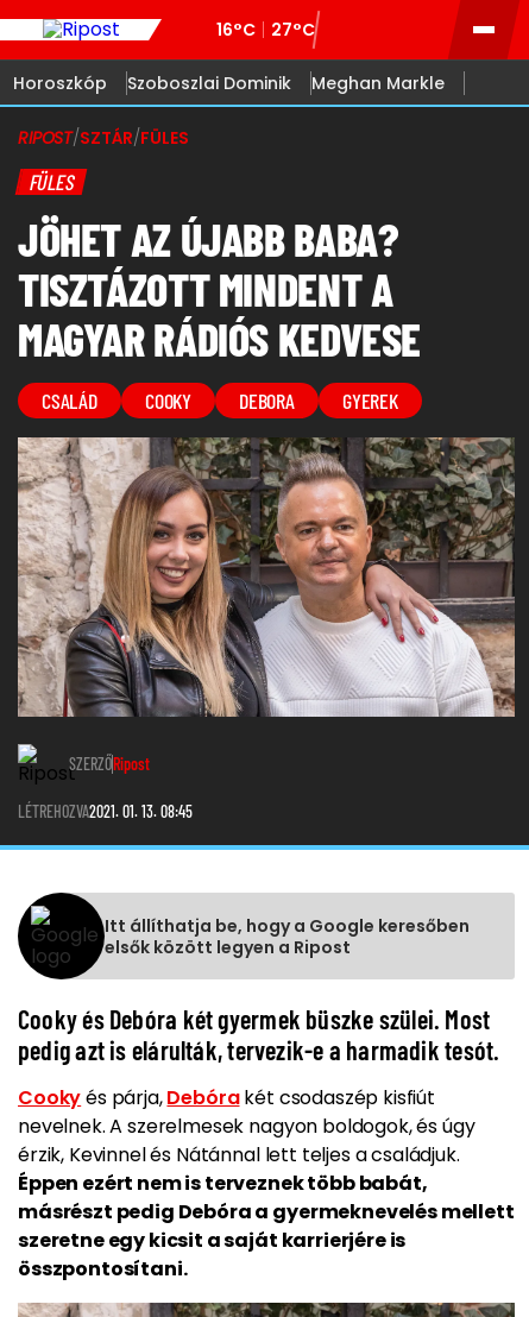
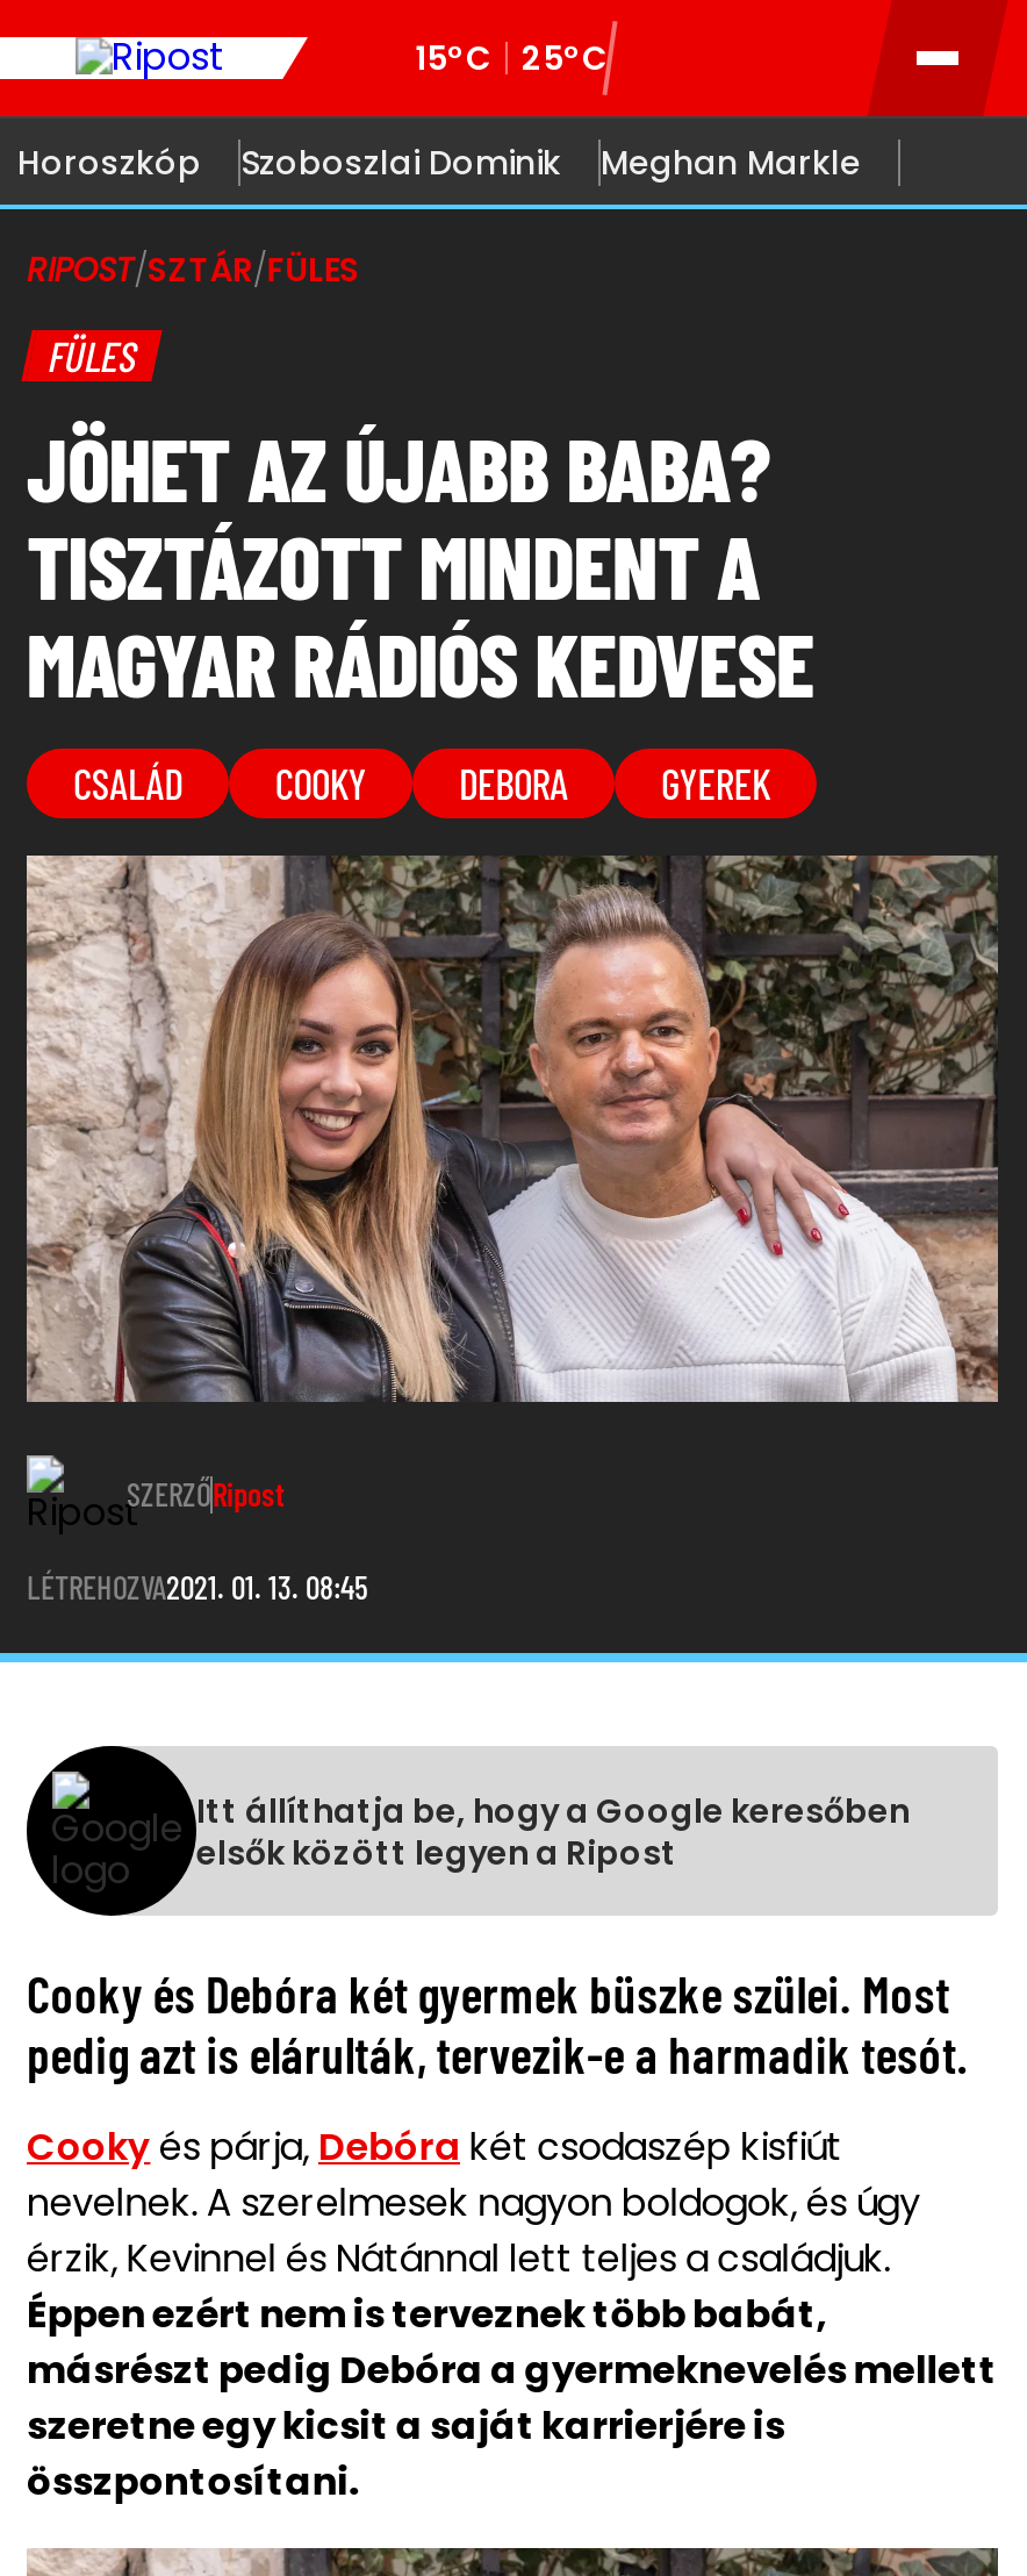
- 16°C
- 27°C
+ 15°C
+ 25°C
